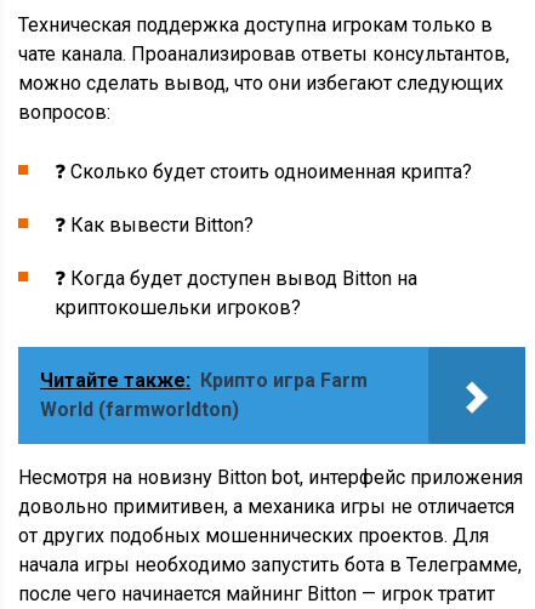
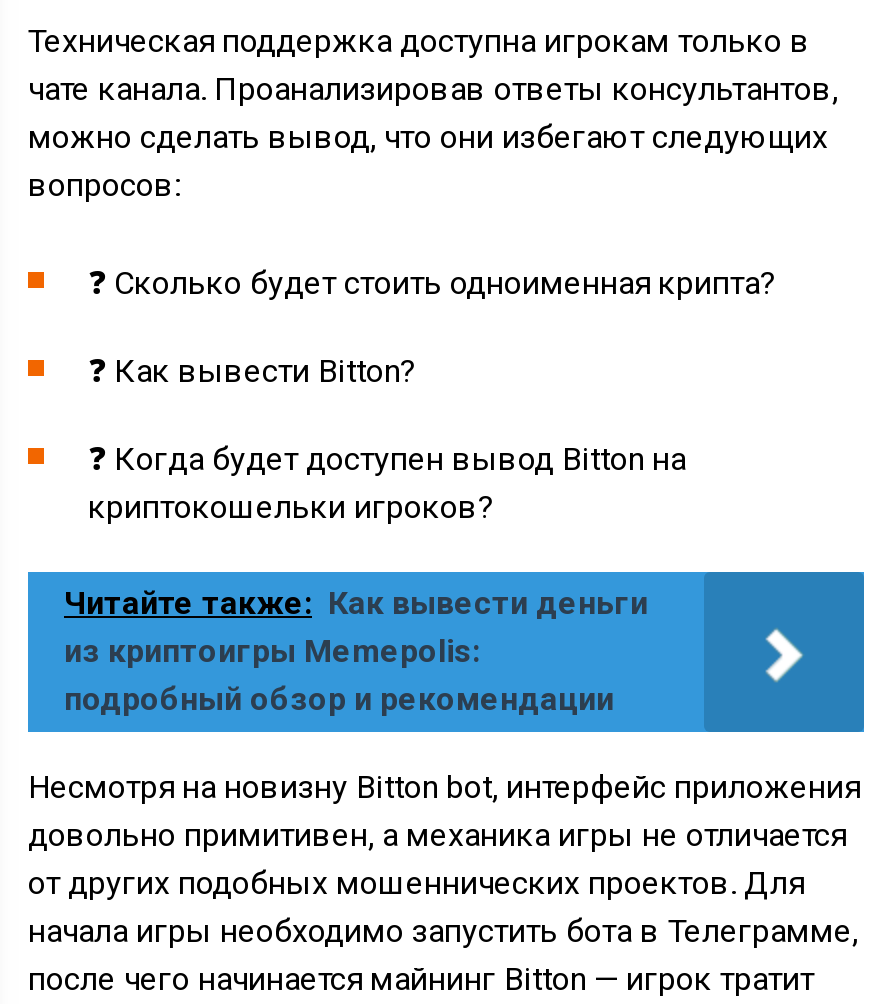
- Читайте также: Крипто игра Farm
- World (farmworldton)
+ Читайте также: Как вывести деньги
+ из криптоигры Memepolis:
+ подробный обзор и рекомендации
